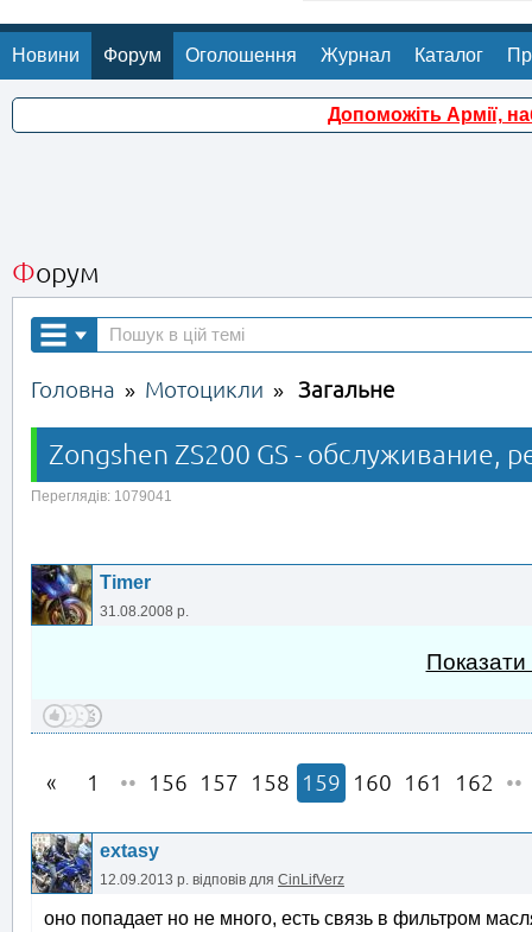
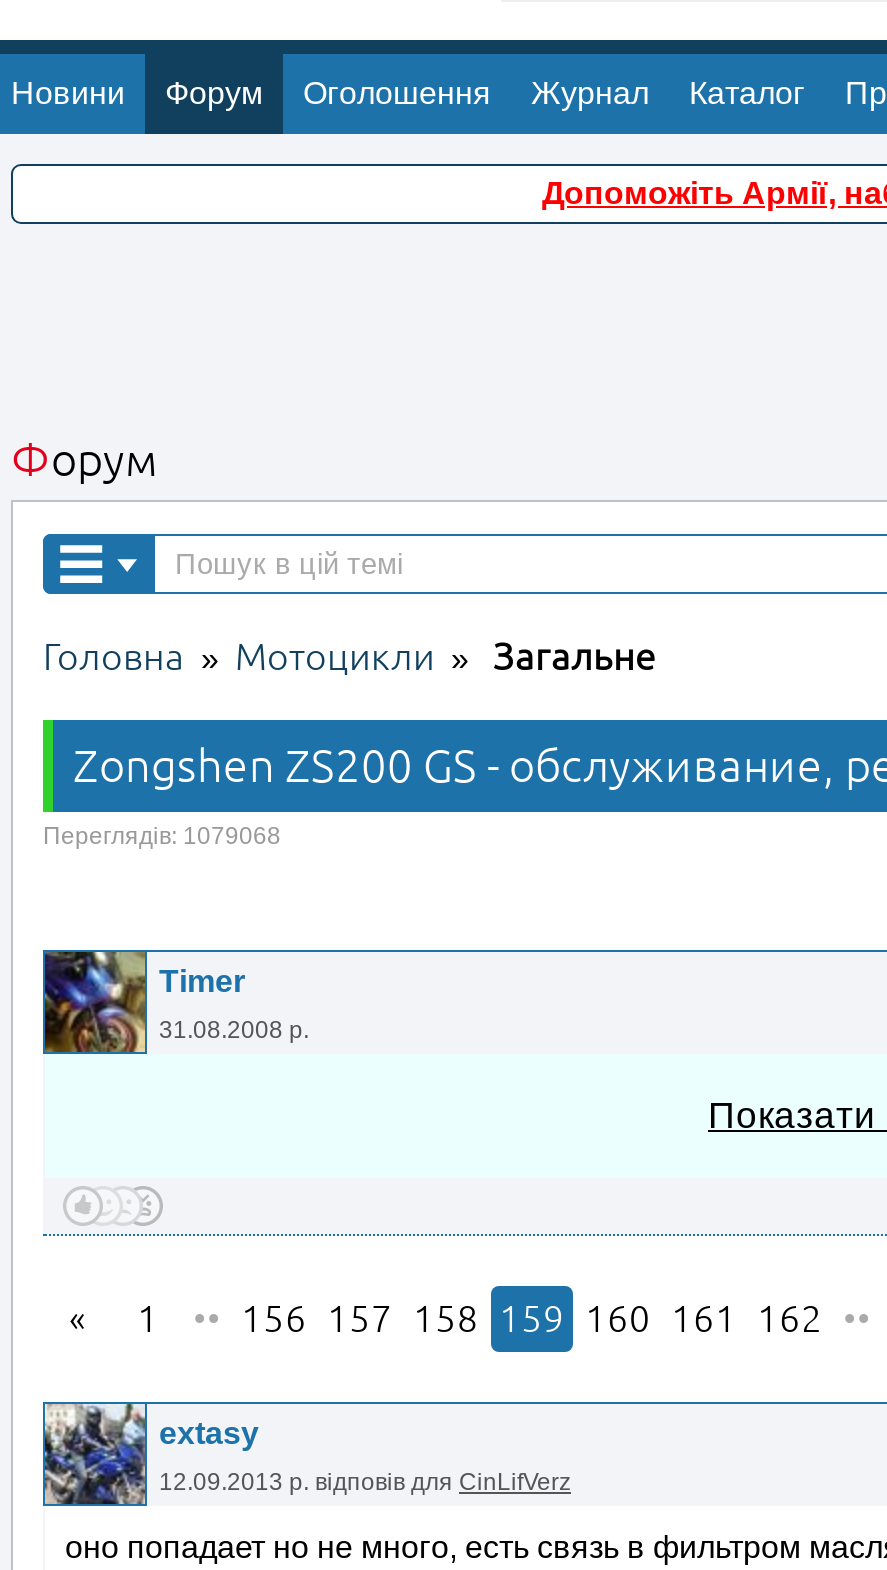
- Переглядів: 1079041
+ Переглядів: 1079068
